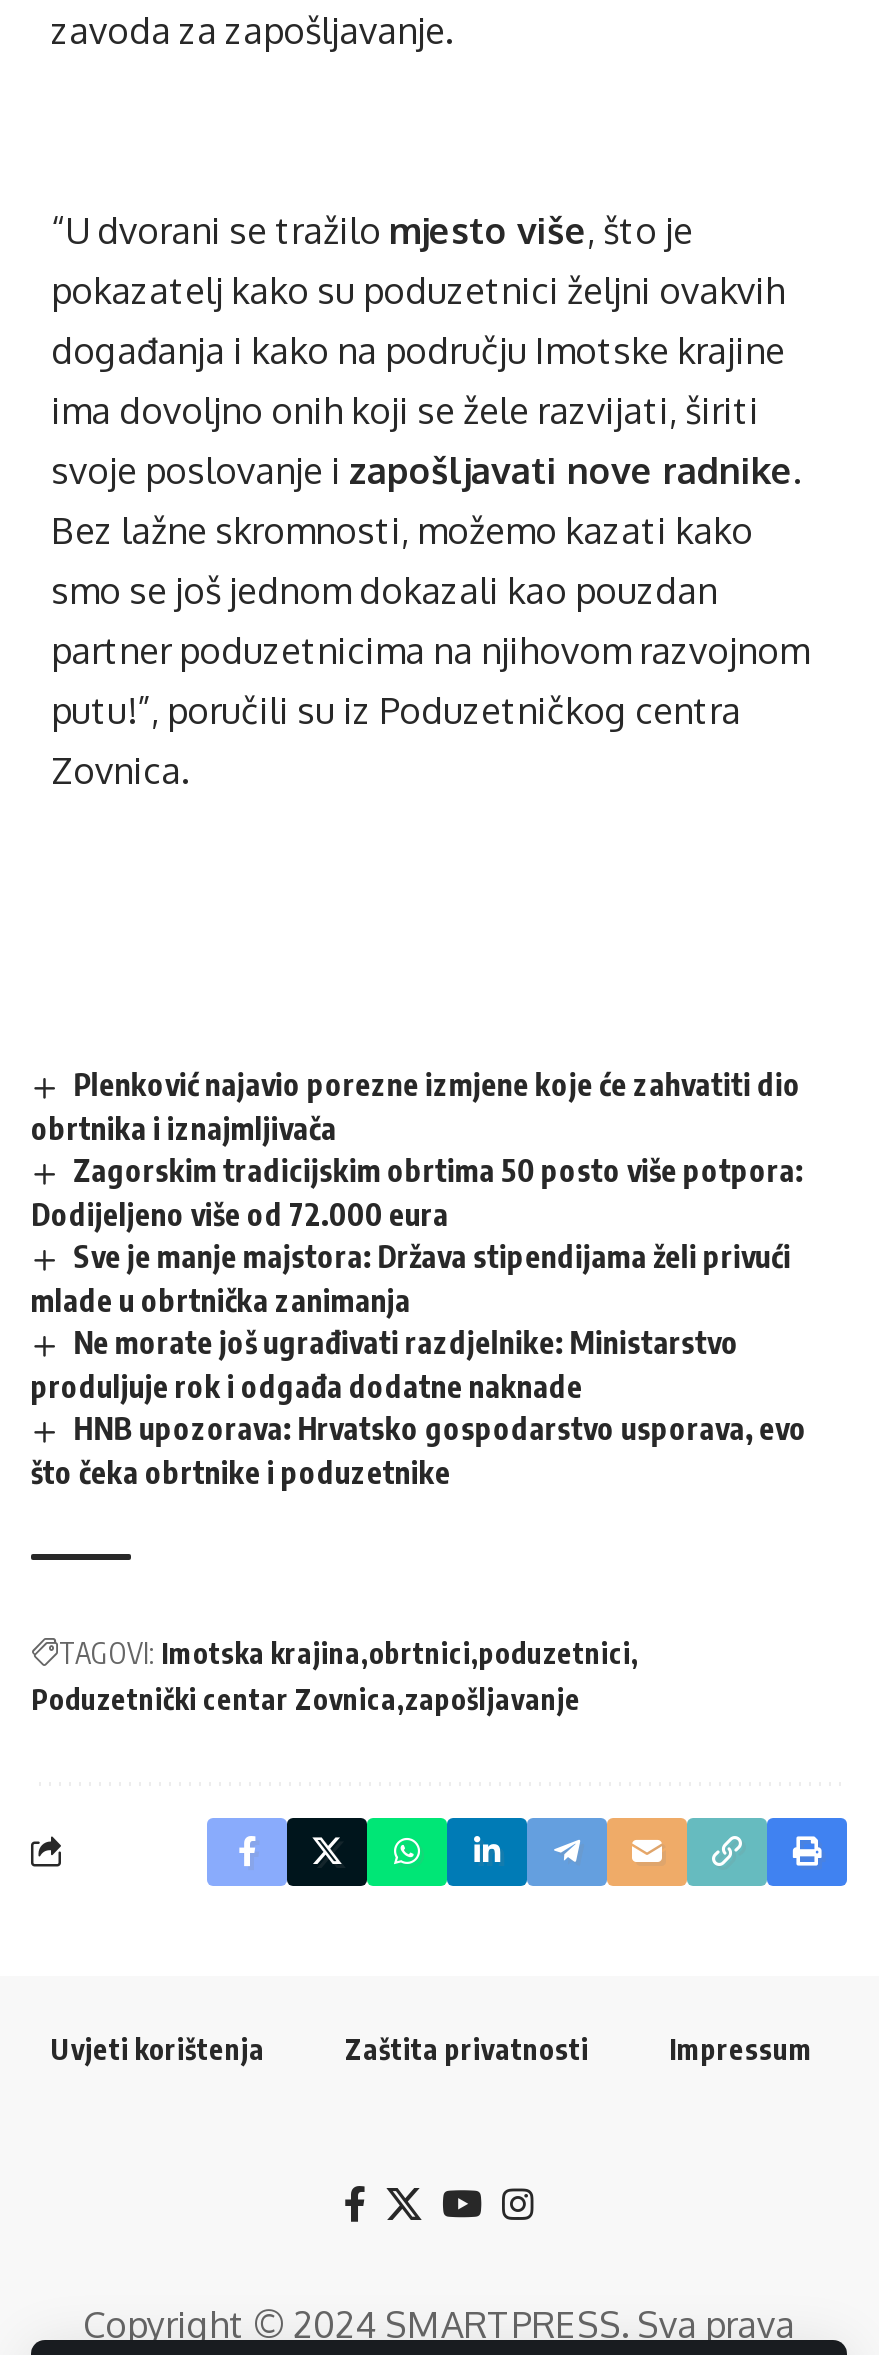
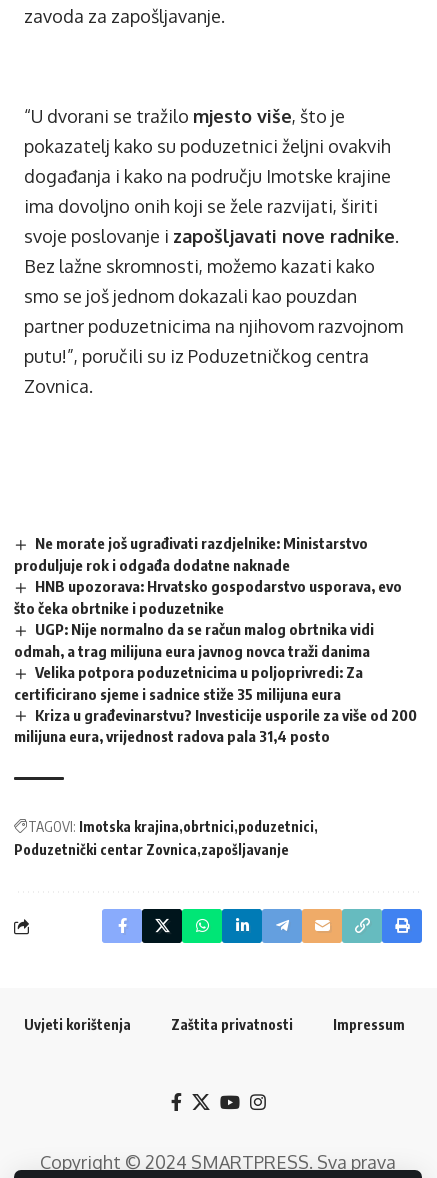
- Plenković najavio porezne izmjene koje će zahvatiti dio
- obrtnika i iznajmljivača
- Zagorskim tradicijskim obrtima 50 posto više potpora:
- Dodijeljeno više od 72.000 eura
- Sve je manje majstora: Država stipendijama želi privući
- mlade u obrtnička zanimanja

moved up: Ne morate još ugrađivati razdjelnike: Ministarstvo | produljuje rok i odgađa dodatne naknade | HNB upozorava: Hrvatsko gospodarstvo usporava, evo | što čeka obrtnike i poduzetnike

+ UGP: Nije normalno da se račun malog obrtnika vidi
+ odmah, a trag milijuna eura javnog novca traži danima
+ Velika potpora poduzetnicima u poljoprivredi: Za
+ certificirano sjeme i sadnice stiže 35 milijuna eura
+ Kriza u građevinarstvu? Investicije usporile za više od 200
+ milijuna eura, vrijednost radova pala 31,4 posto
